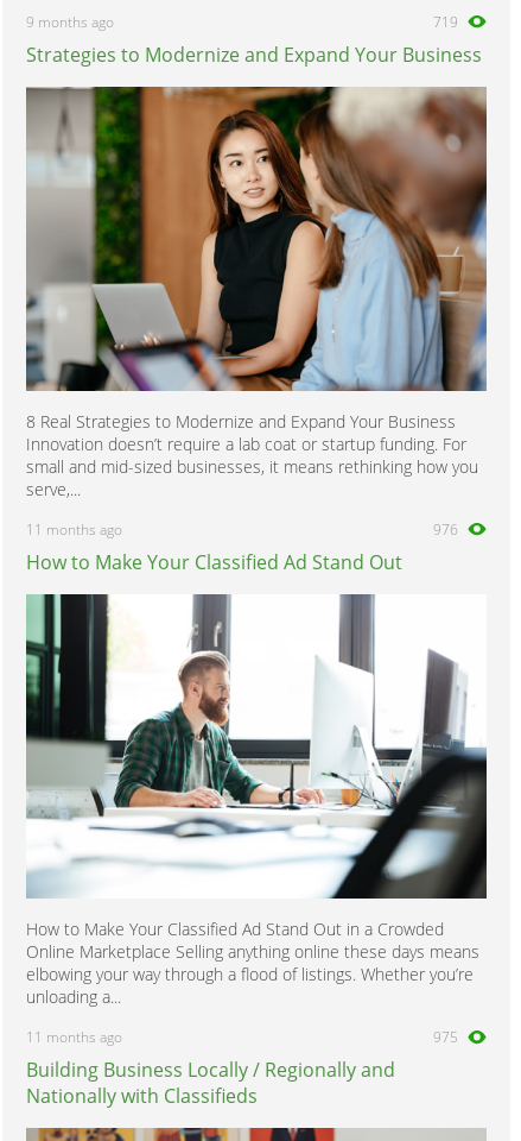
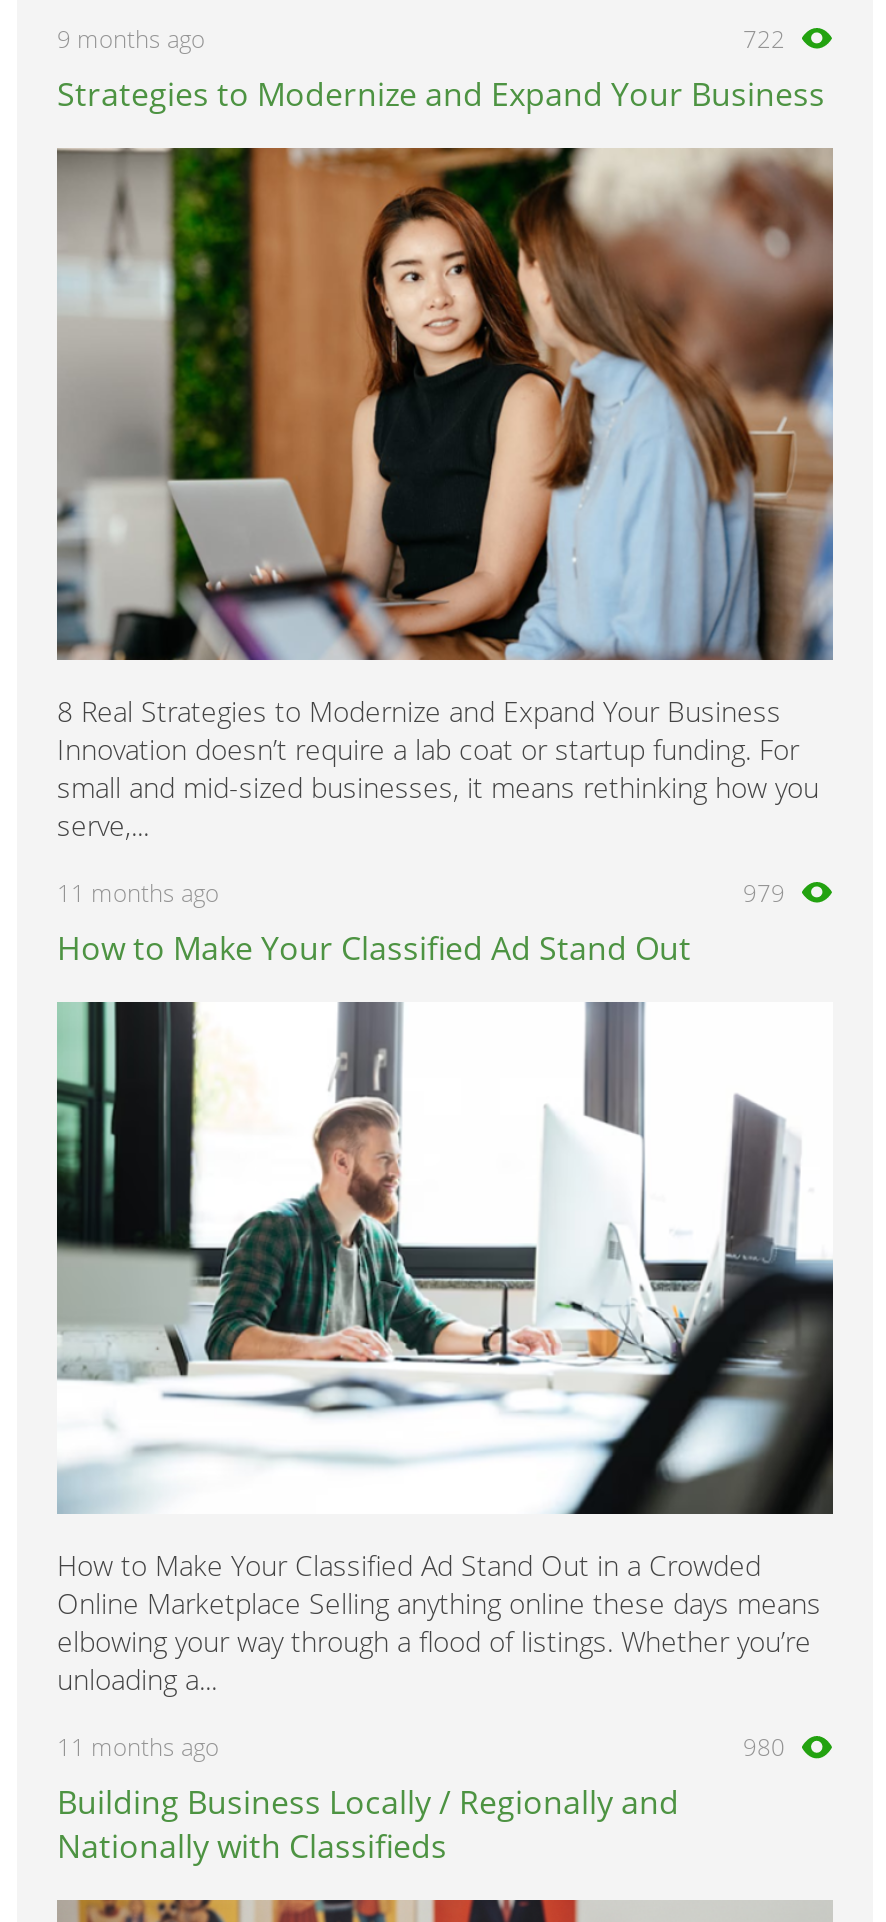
- 719
+ 722

- 976
+ 979

- 975
+ 980
